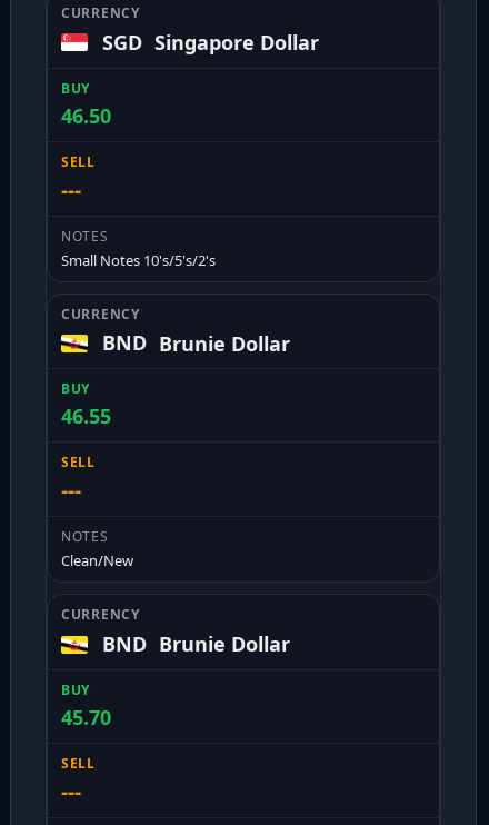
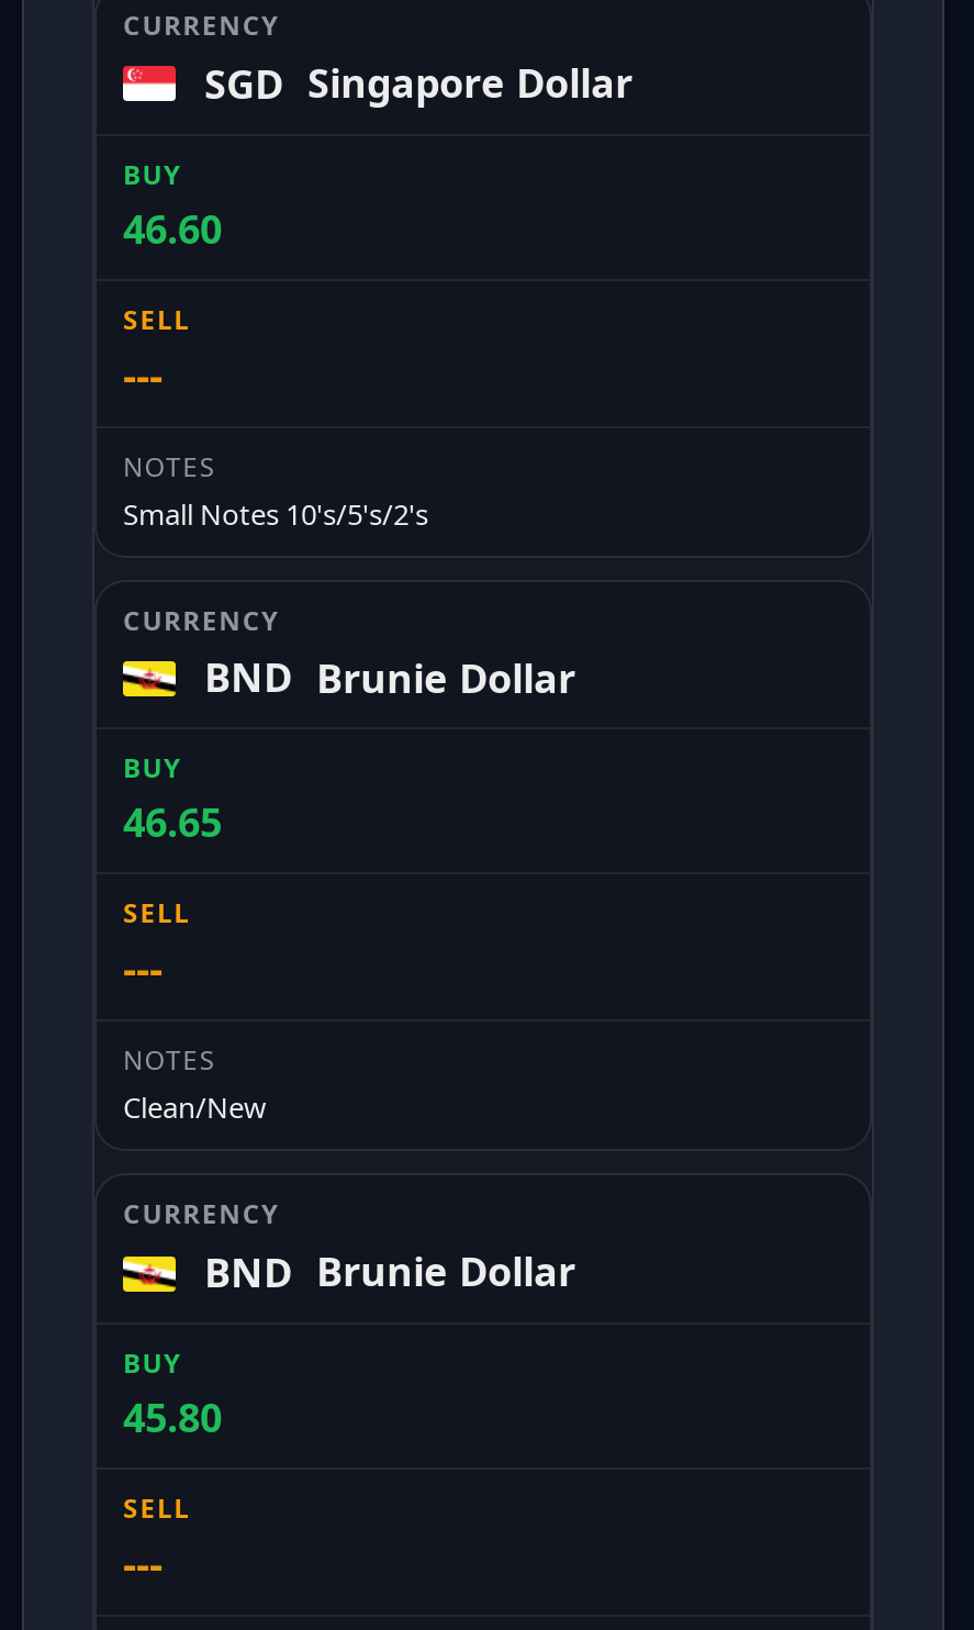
- 46.50
+ 46.60

- 46.55
+ 46.65

- 45.70
+ 45.80
